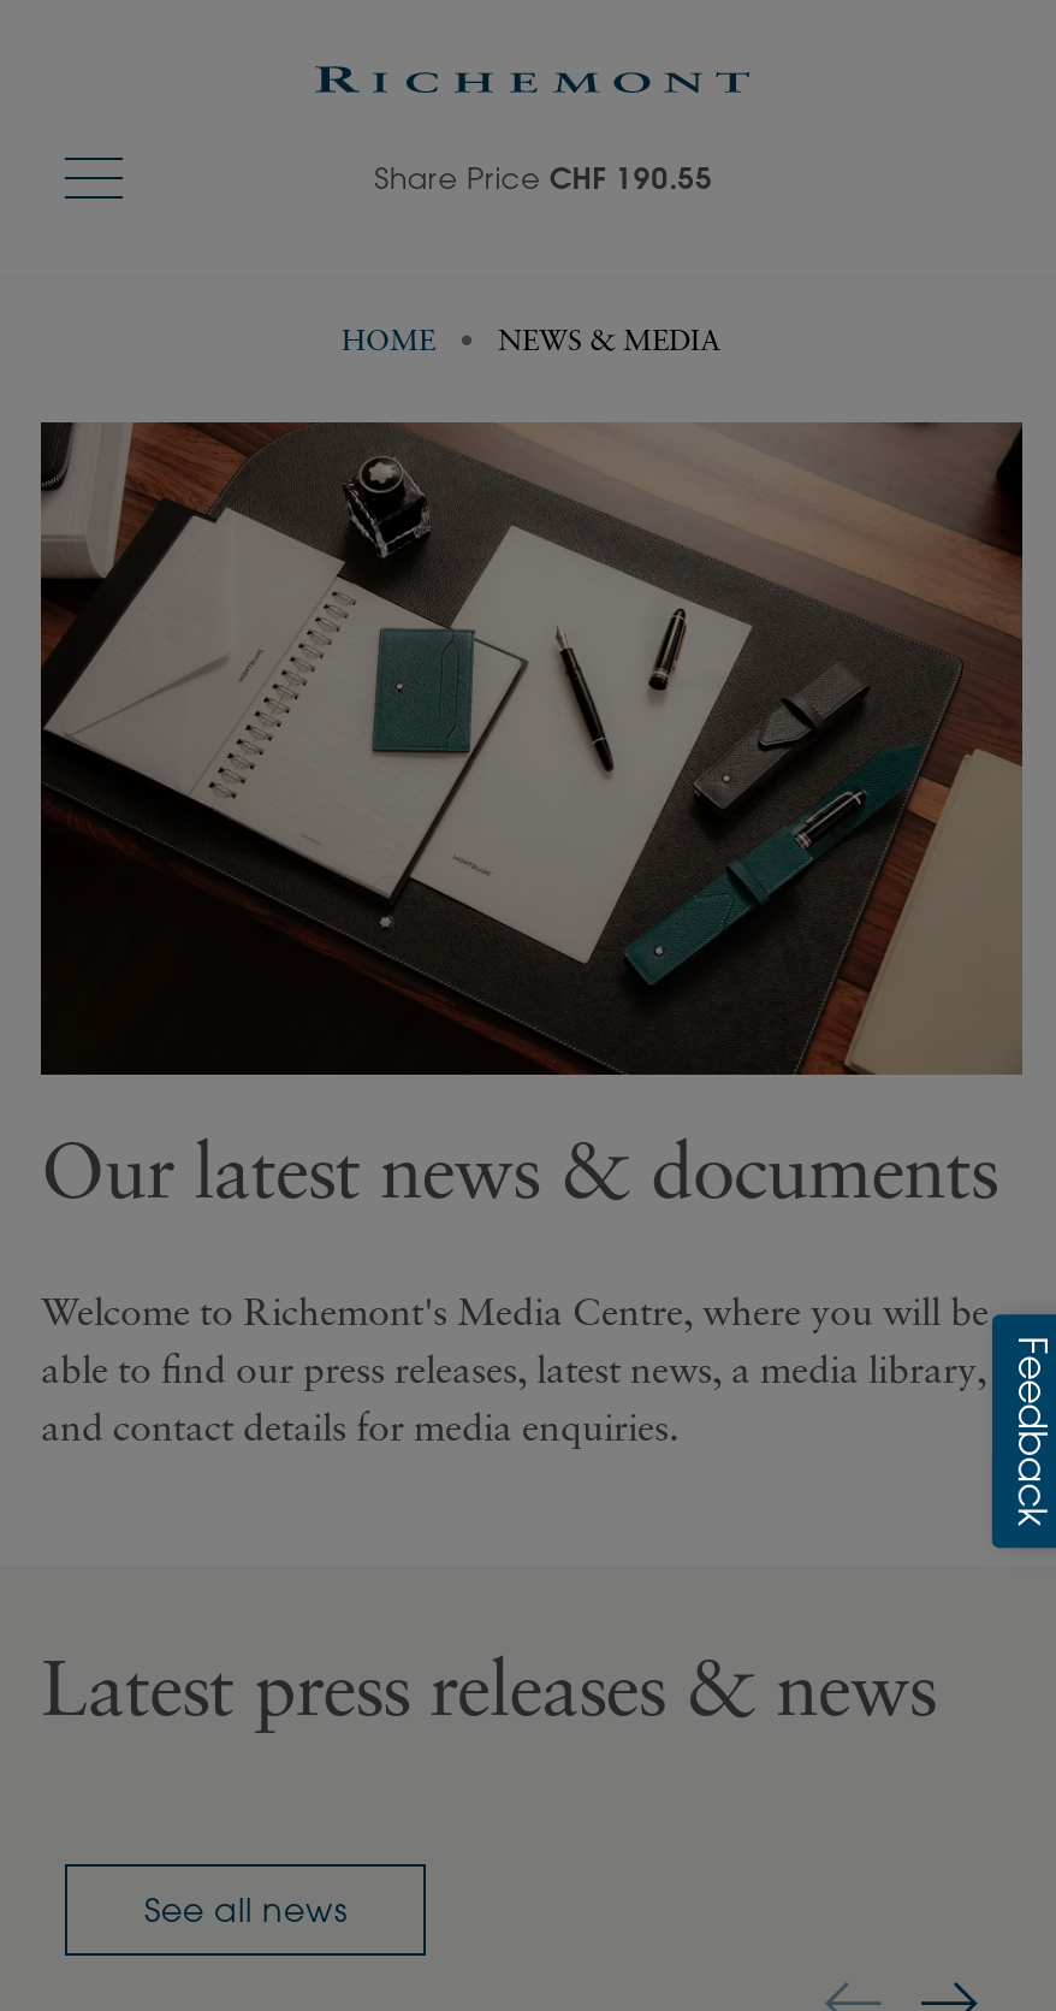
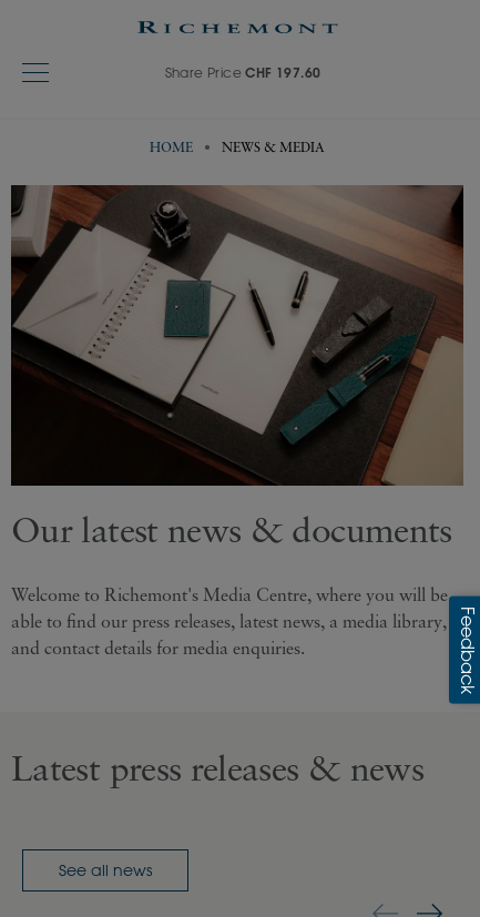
- Share Price CHF 190.55
+ Share Price CHF 197.60
